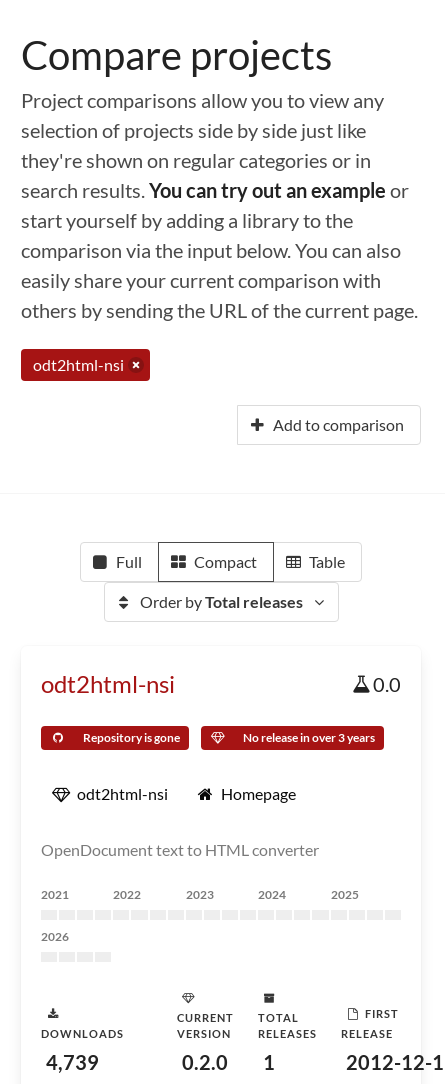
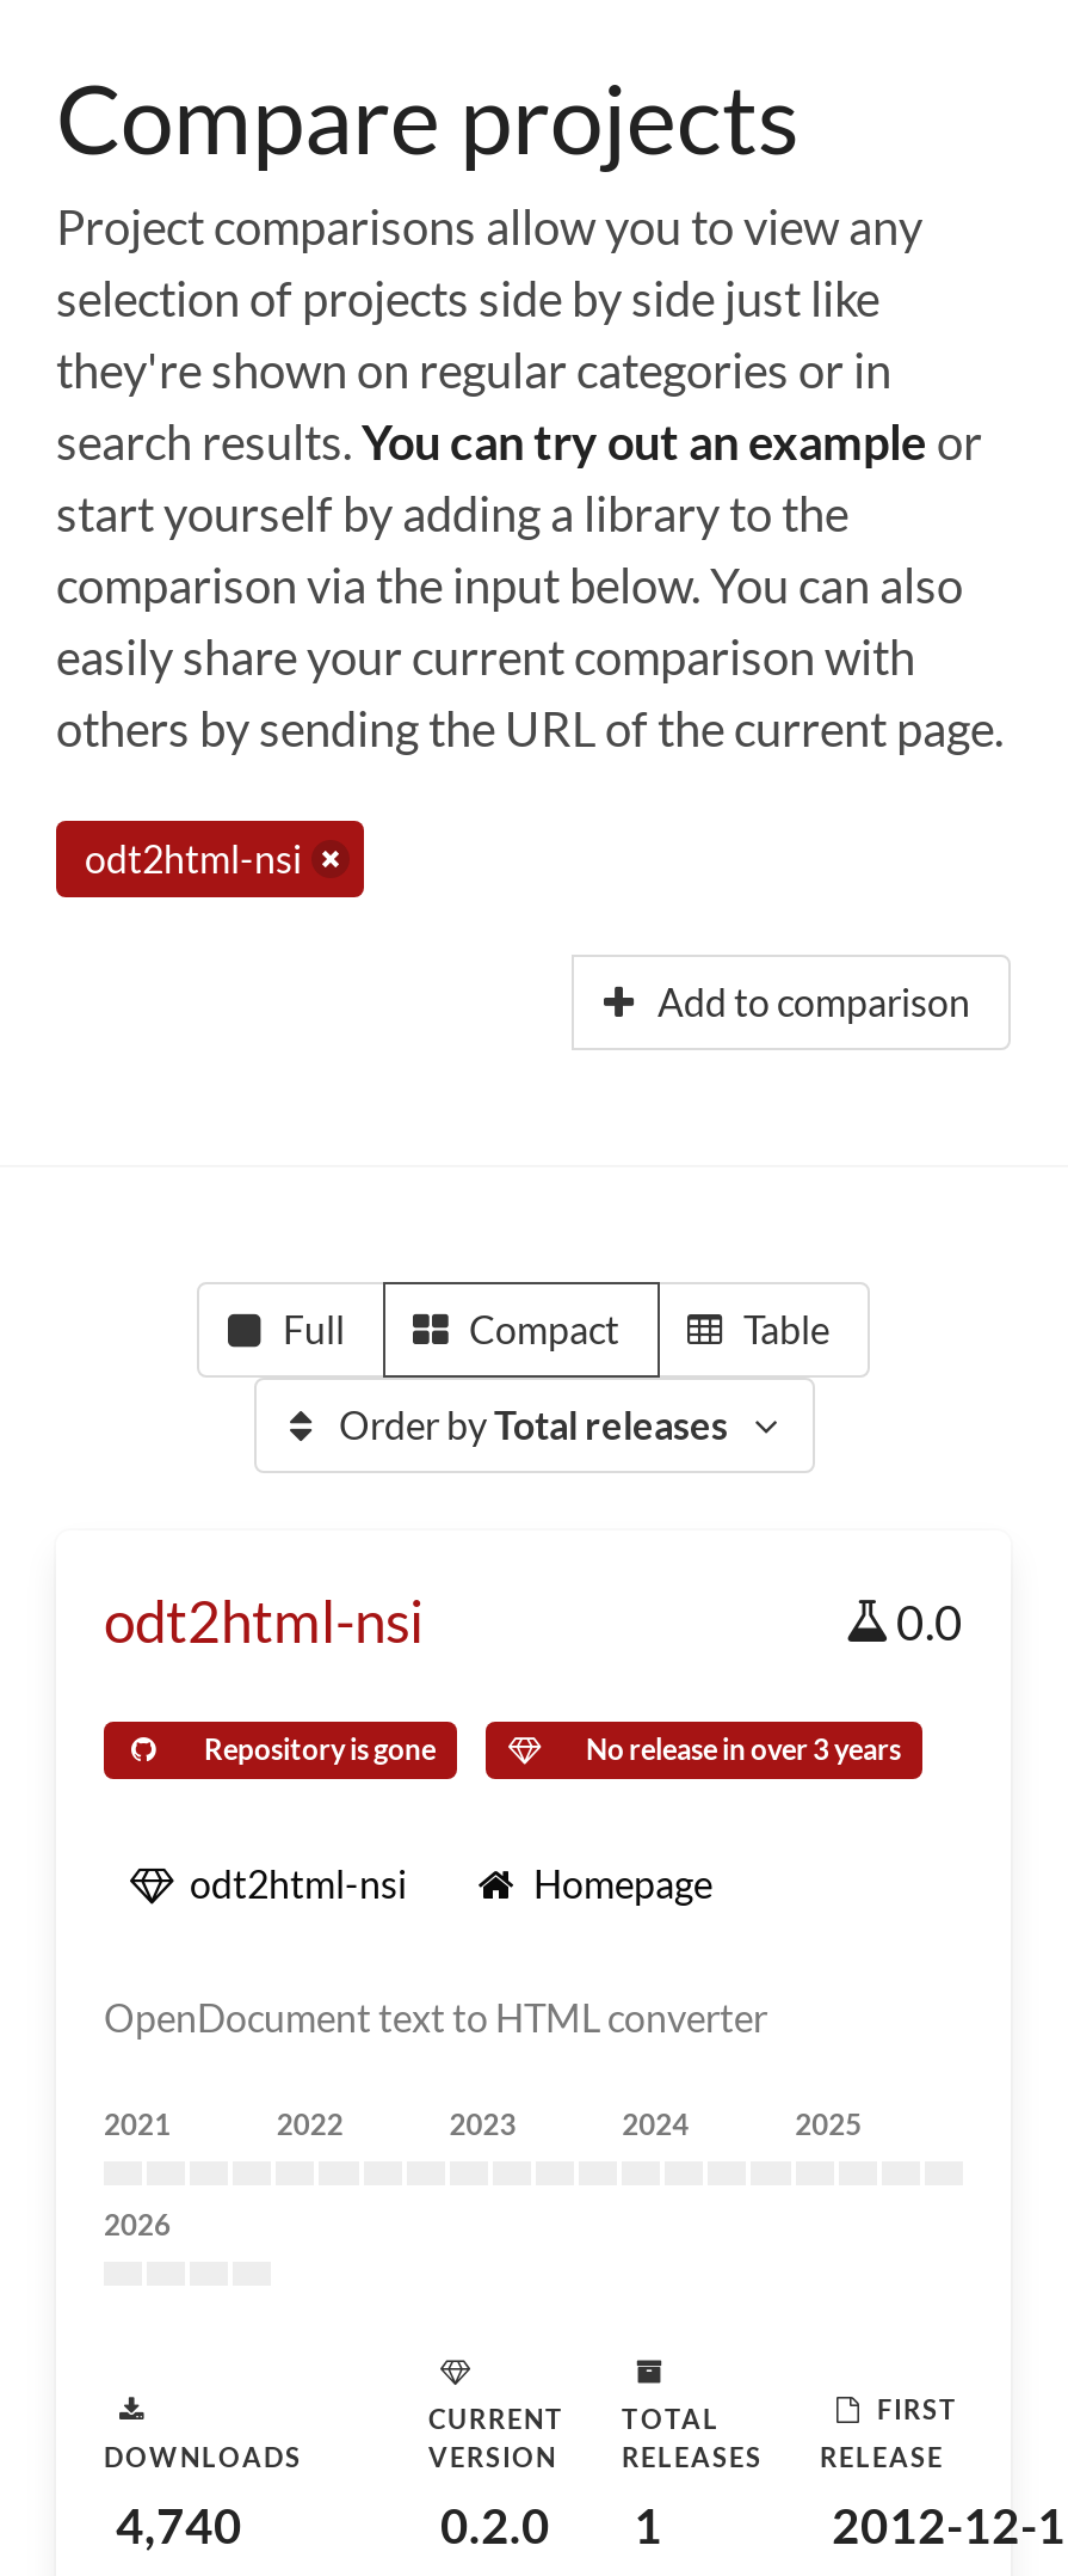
- 4,739
+ 4,740
